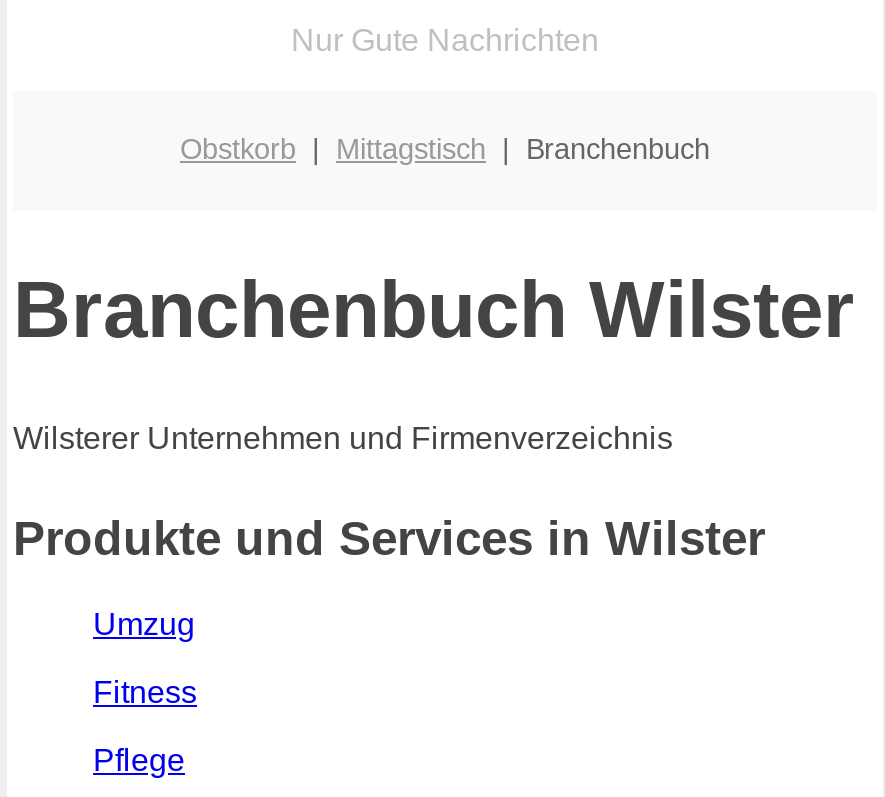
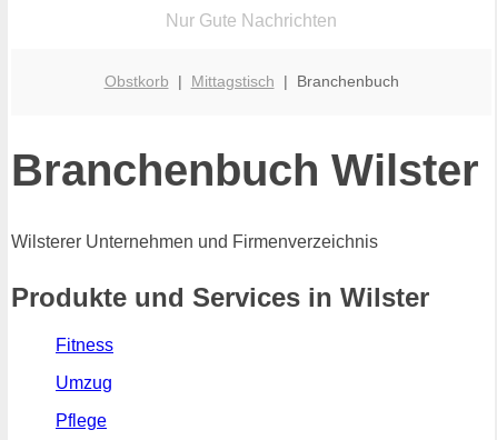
moved down: Umzug

moved up: Fitness
